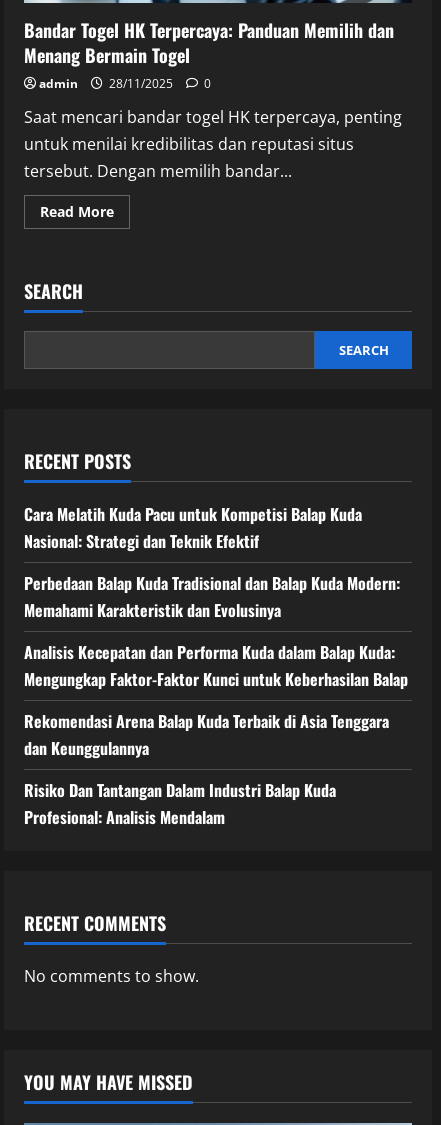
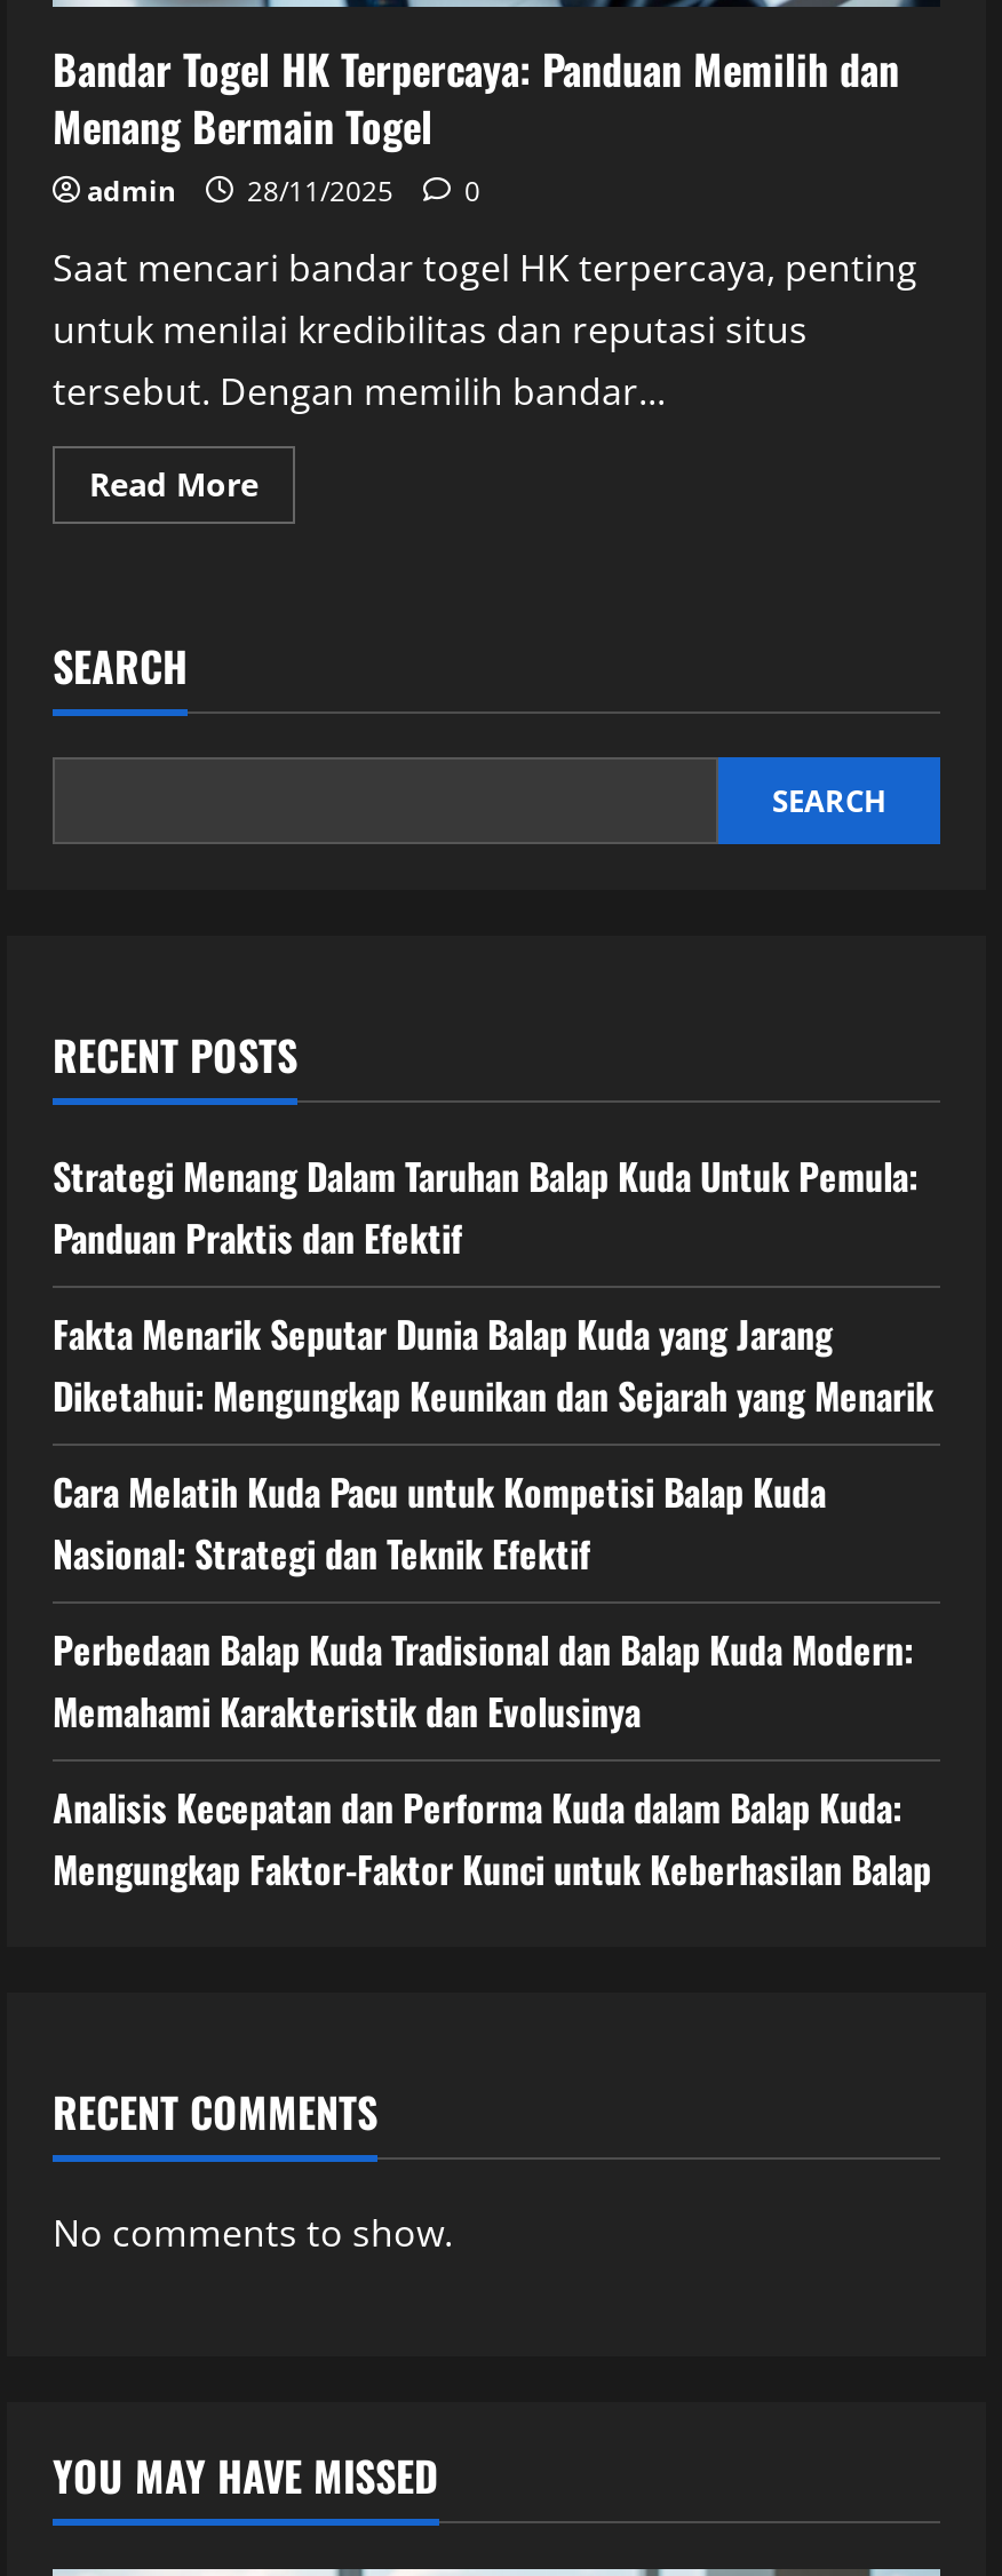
+ Strategi Menang Dalam Taruhan Balap Kuda Untuk Pemula:
+ Panduan Praktis dan Efektif
+ Fakta Menarik Seputar Dunia Balap Kuda yang Jarang
+ Diketahui: Mengungkap Keunikan dan Sejarah yang Menarik

moved down: Cara Melatih Kuda Pacu untuk Kompetisi Balap Kuda | Nasional: Strategi dan Teknik Efektif | Perbedaan Balap Kuda Tradisional dan Balap Kuda Modern: | Memahami Karakteristik dan Evolusinya | Analisis Kecepatan dan Performa Kuda dalam Balap Kuda: | Mengungkap Faktor-Faktor Kunci untuk Keberhasilan Balap

- Rekomendasi Arena Balap Kuda Terbaik di Asia Tenggara
- dan Keunggulannya
- Risiko Dan Tantangan Dalam Industri Balap Kuda
- Profesional: Analisis Mendalam
